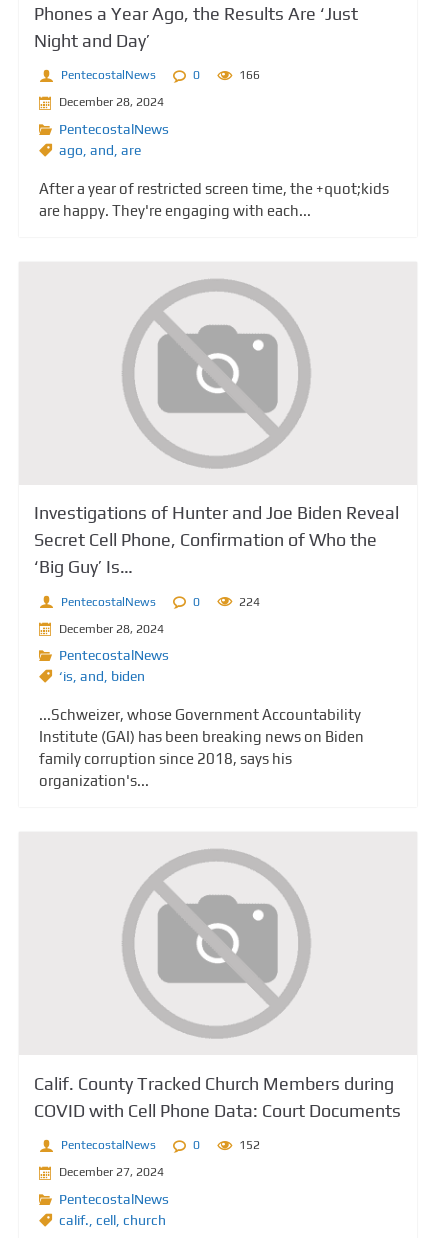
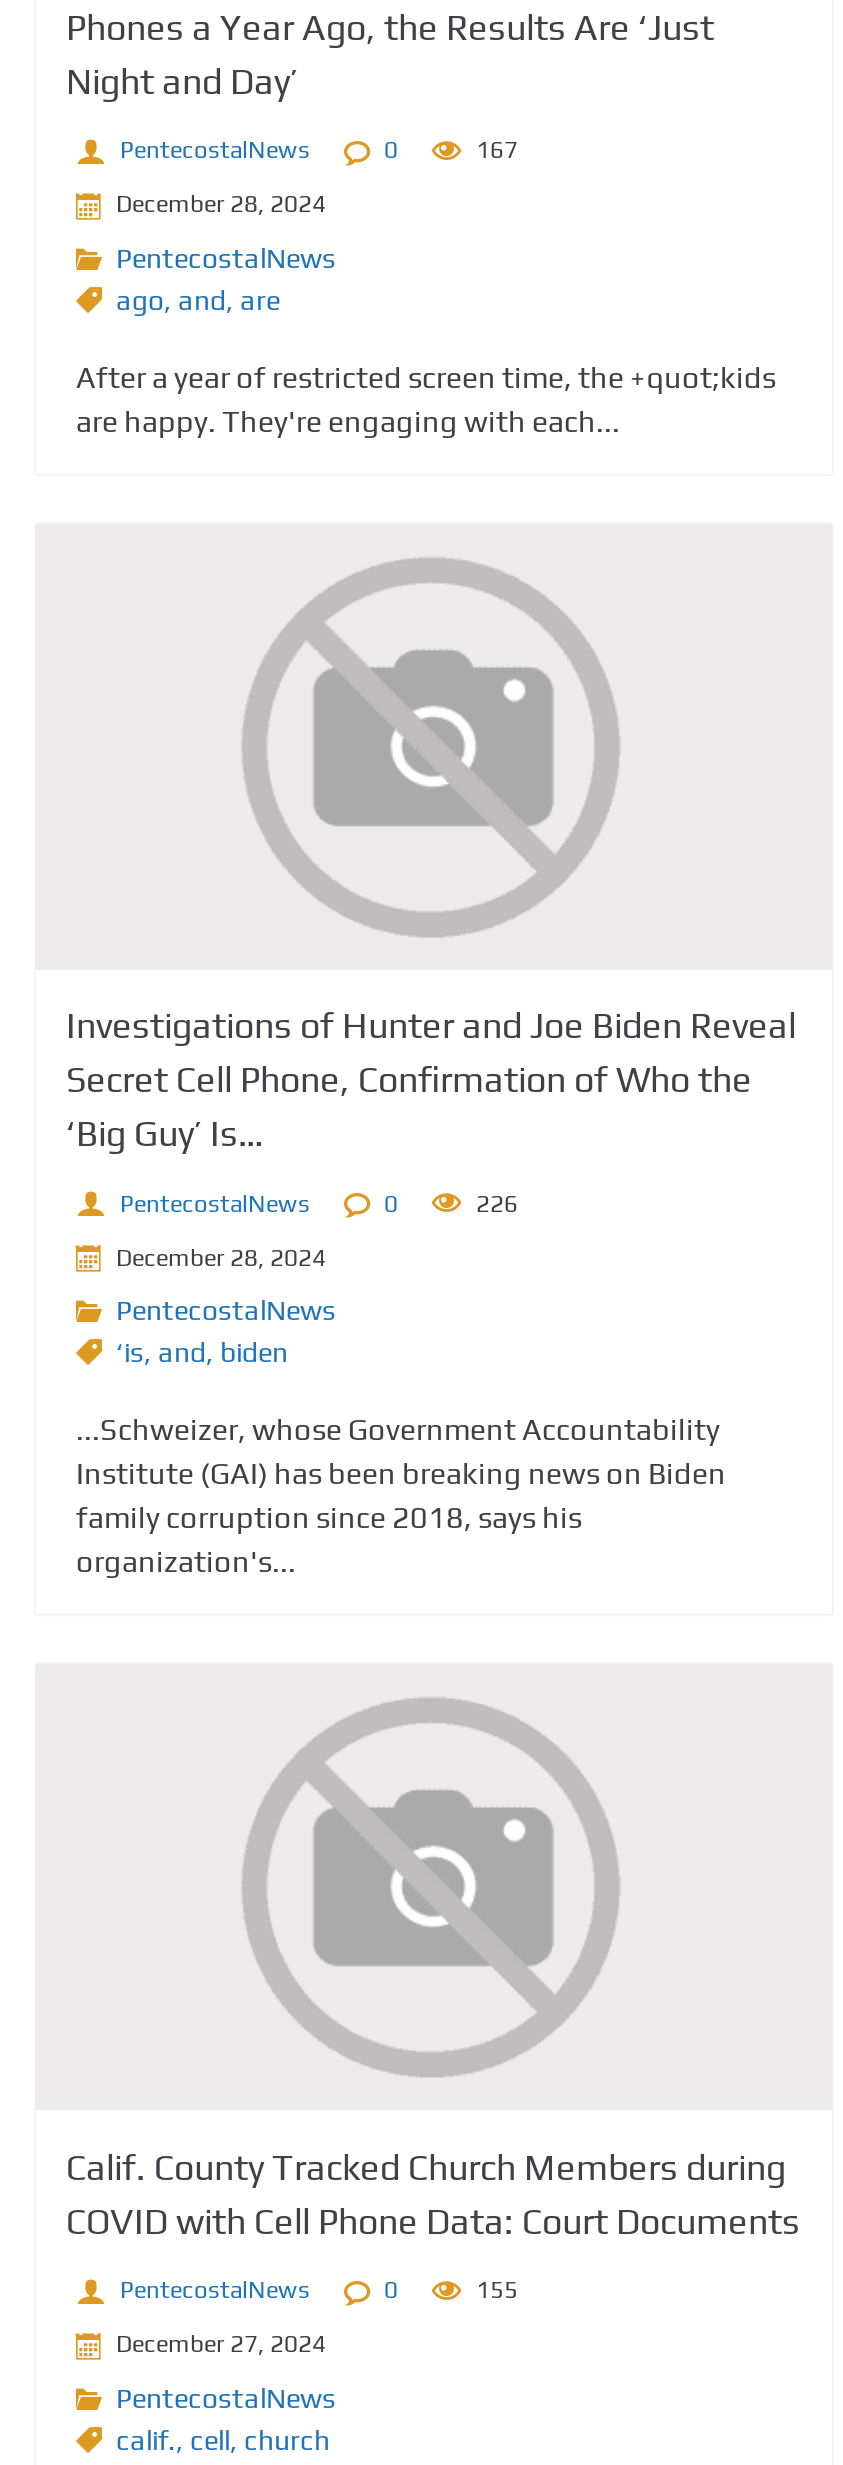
- 166
+ 167

- 224
+ 226

- 152
+ 155
